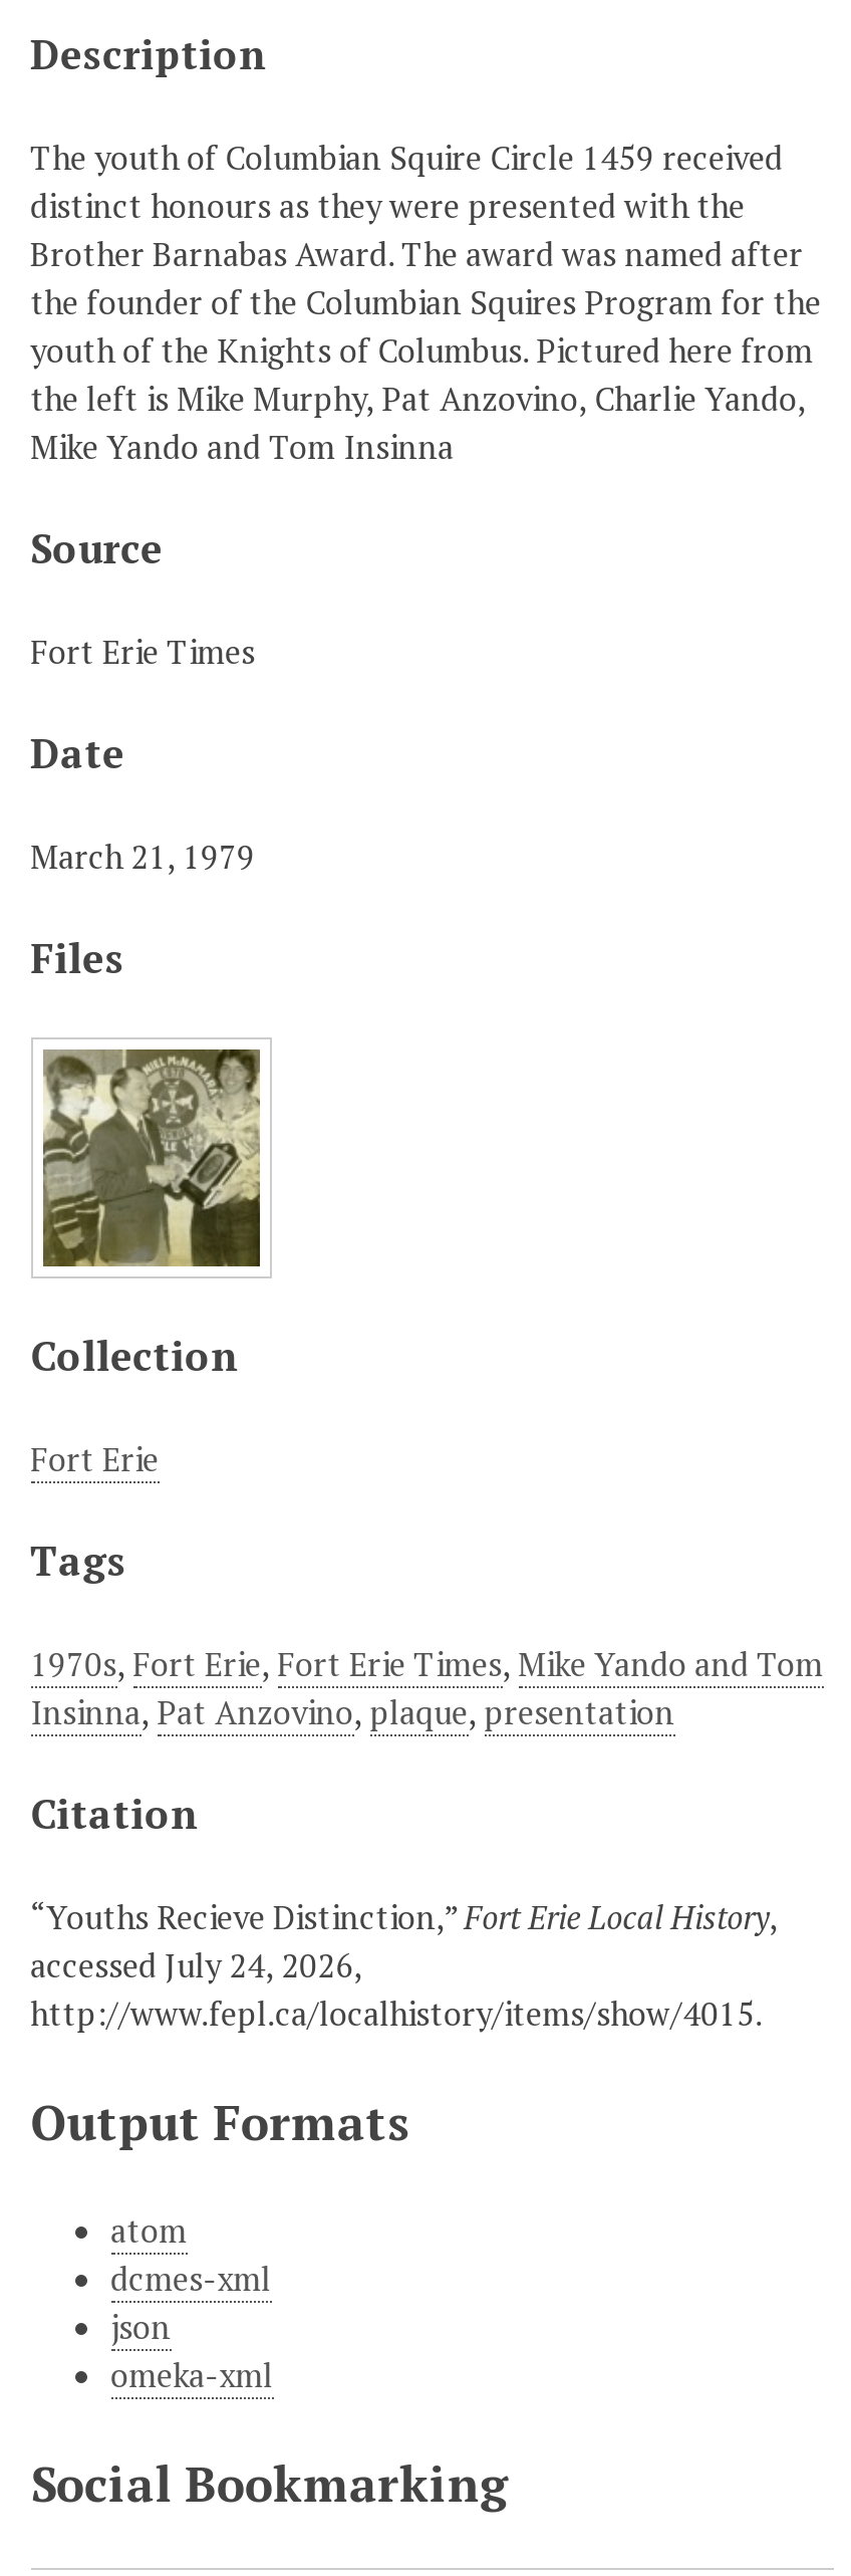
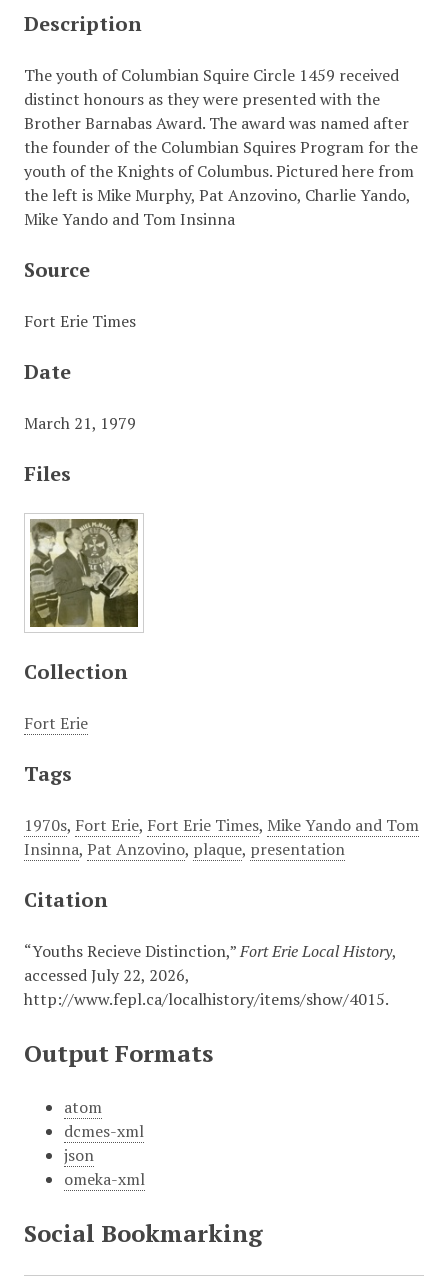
- accessed July 24, 2026,
+ accessed July 22, 2026,
